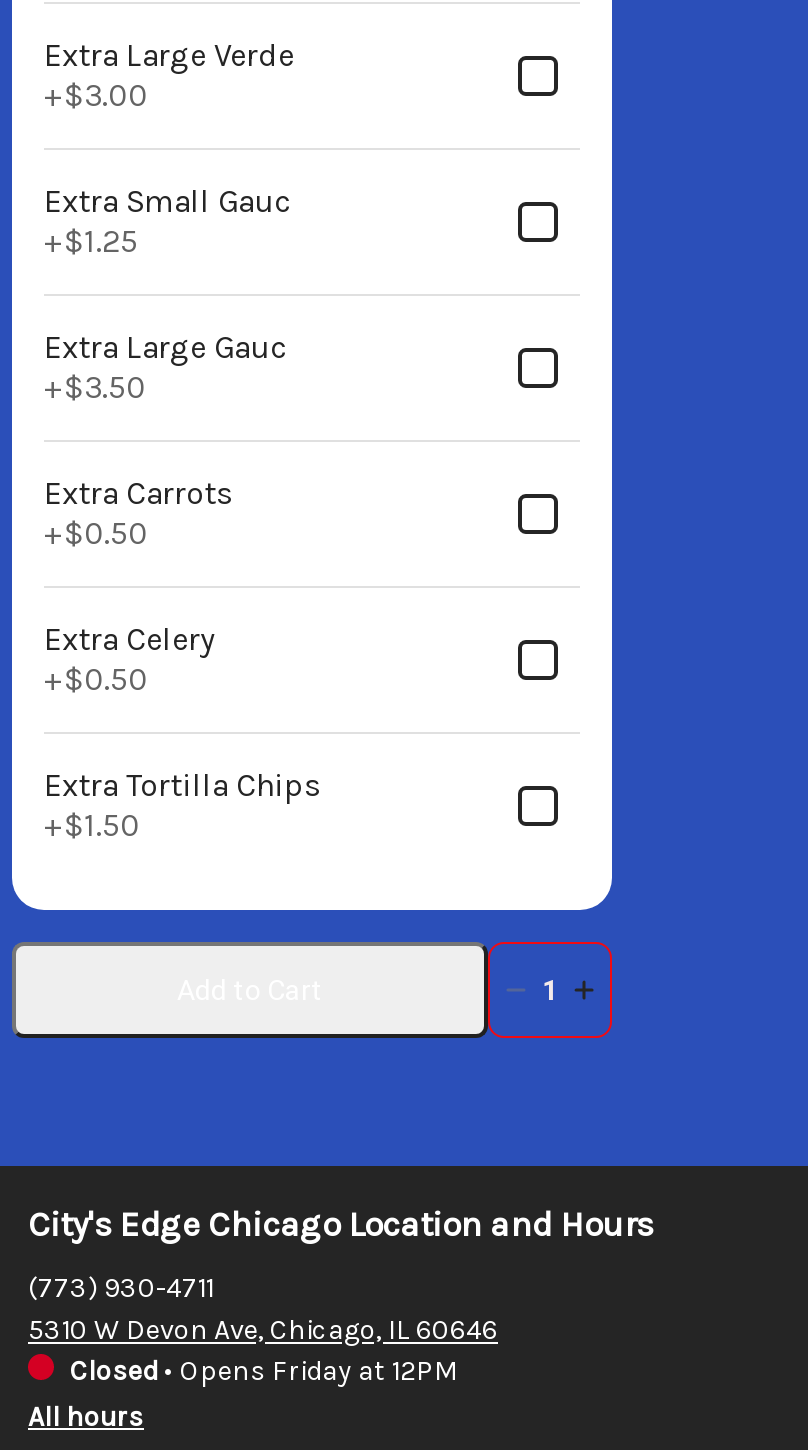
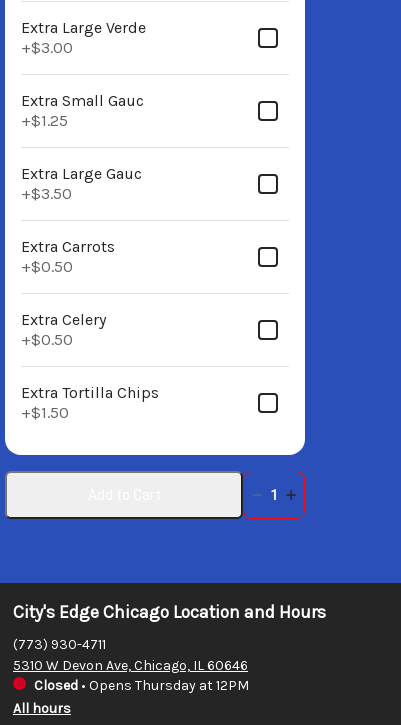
- Closed • Opens Friday at 12PM
+ Closed • Opens Thursday at 12PM
